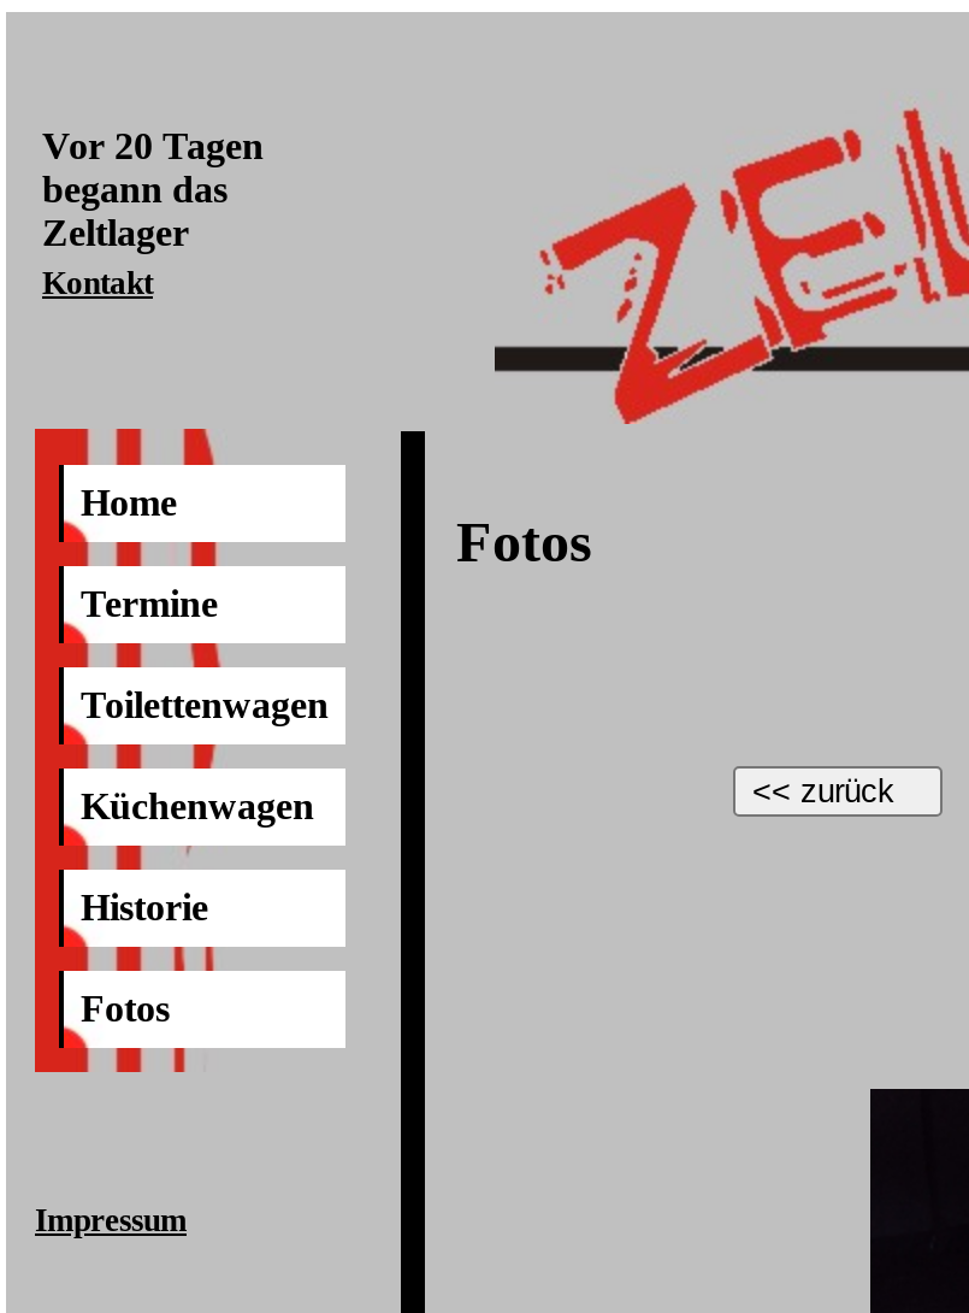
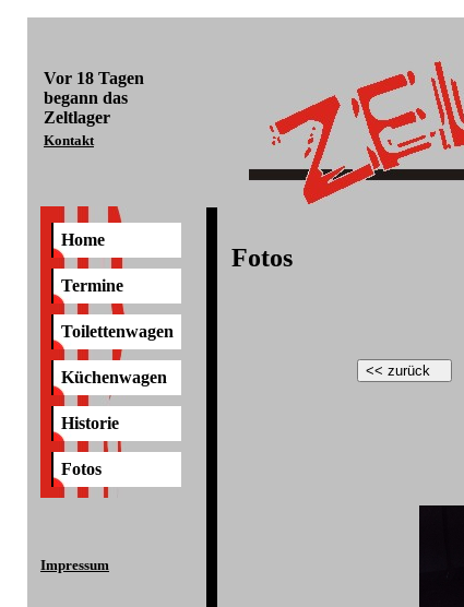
- Vor 20 Tagen
+ Vor 18 Tagen
